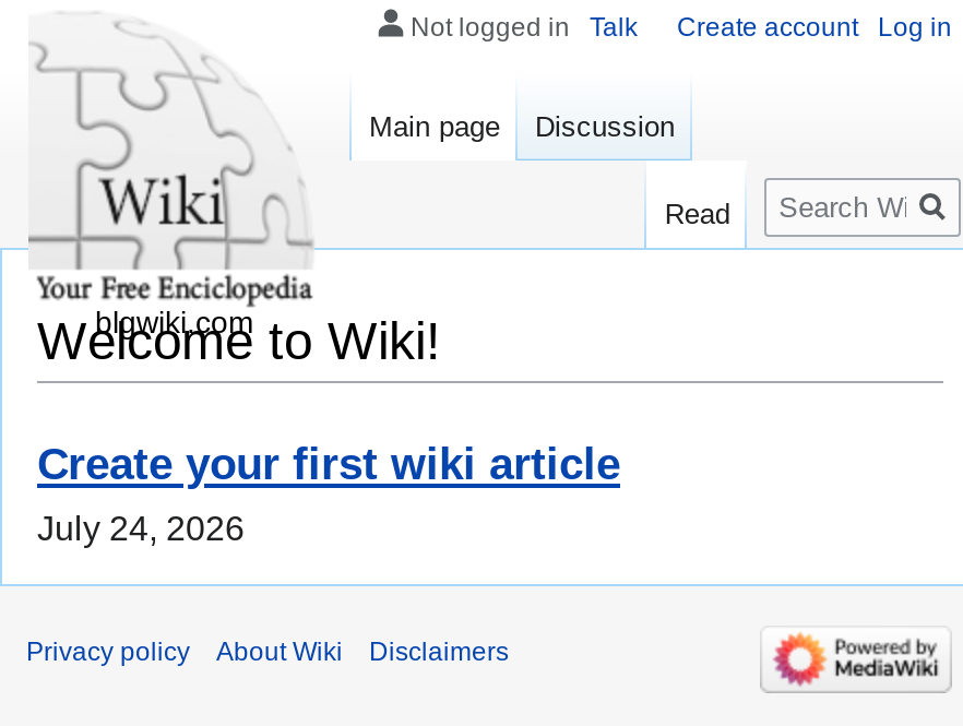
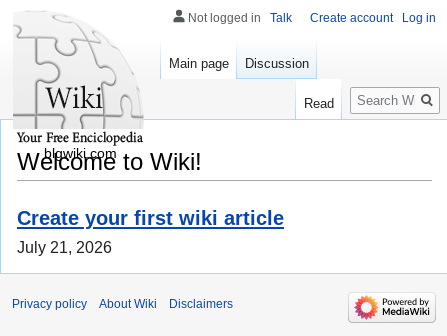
- July 24, 2026
+ July 21, 2026
